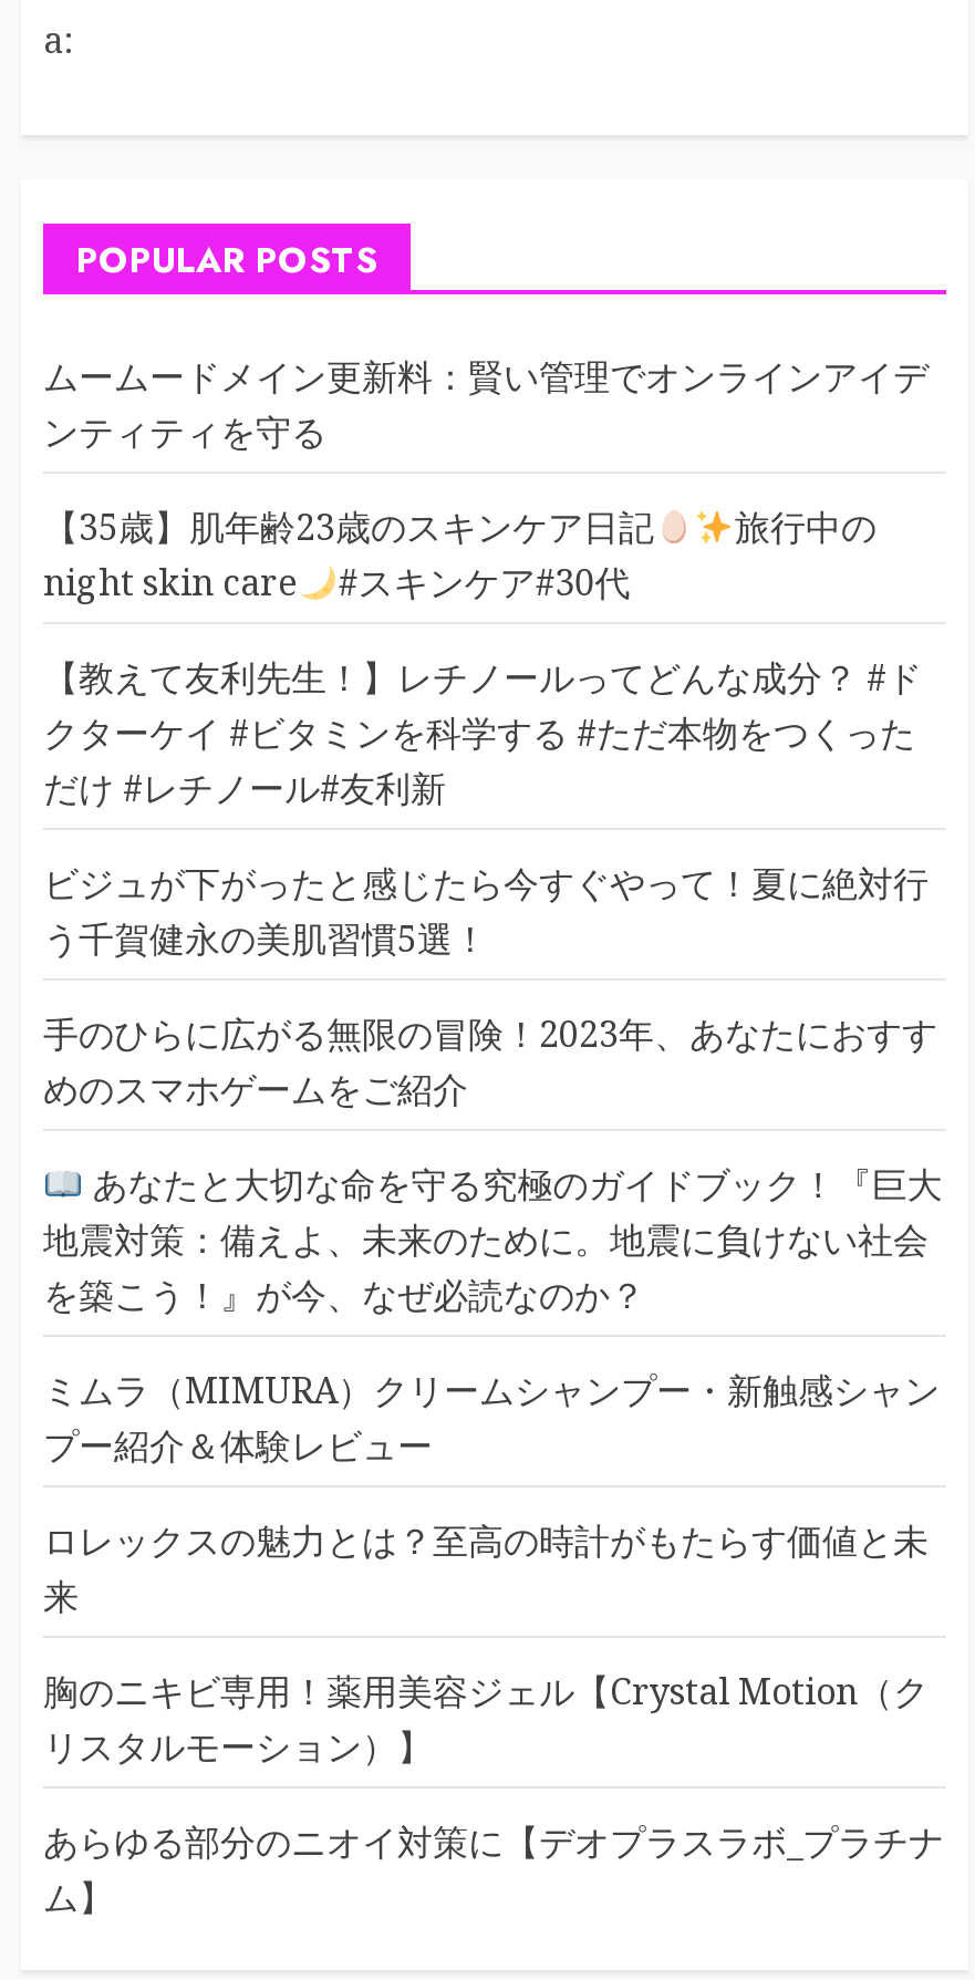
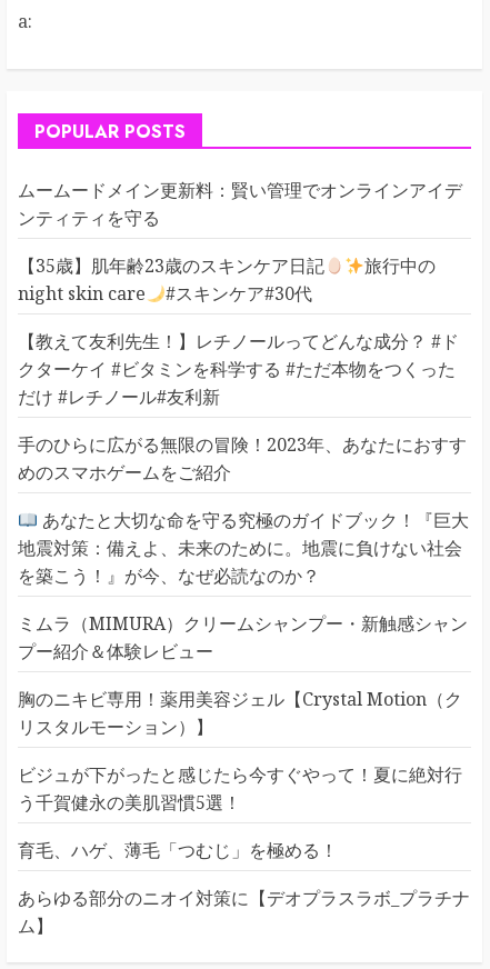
moved down: ビジュが下がったと感じたら今すぐやって！夏に絶対行 | う千賀健永の美肌習慣5選！

moved up: 手のひらに広がる無限の冒険！2023年、あなたにおすす | めのスマホゲームをご紹介 | あなたと大切な命を守る究極のガイドブック！『巨大 | 地震対策：備えよ、未来のために。地震に負けない社会 | を築こう！』が今、なぜ必読なのか？ | ミムラ（MIMURA）クリームシャンプー・新触感シャン | プー紹介＆体験レビュー

- ロレックスの魅力とは？至高の時計がもたらす価値と未
- 来

moved up: 胸のニキビ専用！薬用美容ジェル【Crystal Motion（ク | リスタルモーション）】

+ 育毛、ハゲ、薄毛「つむじ」を極める！
